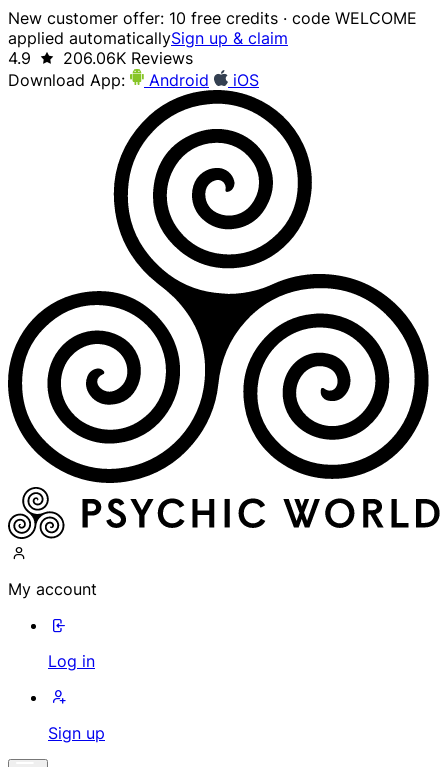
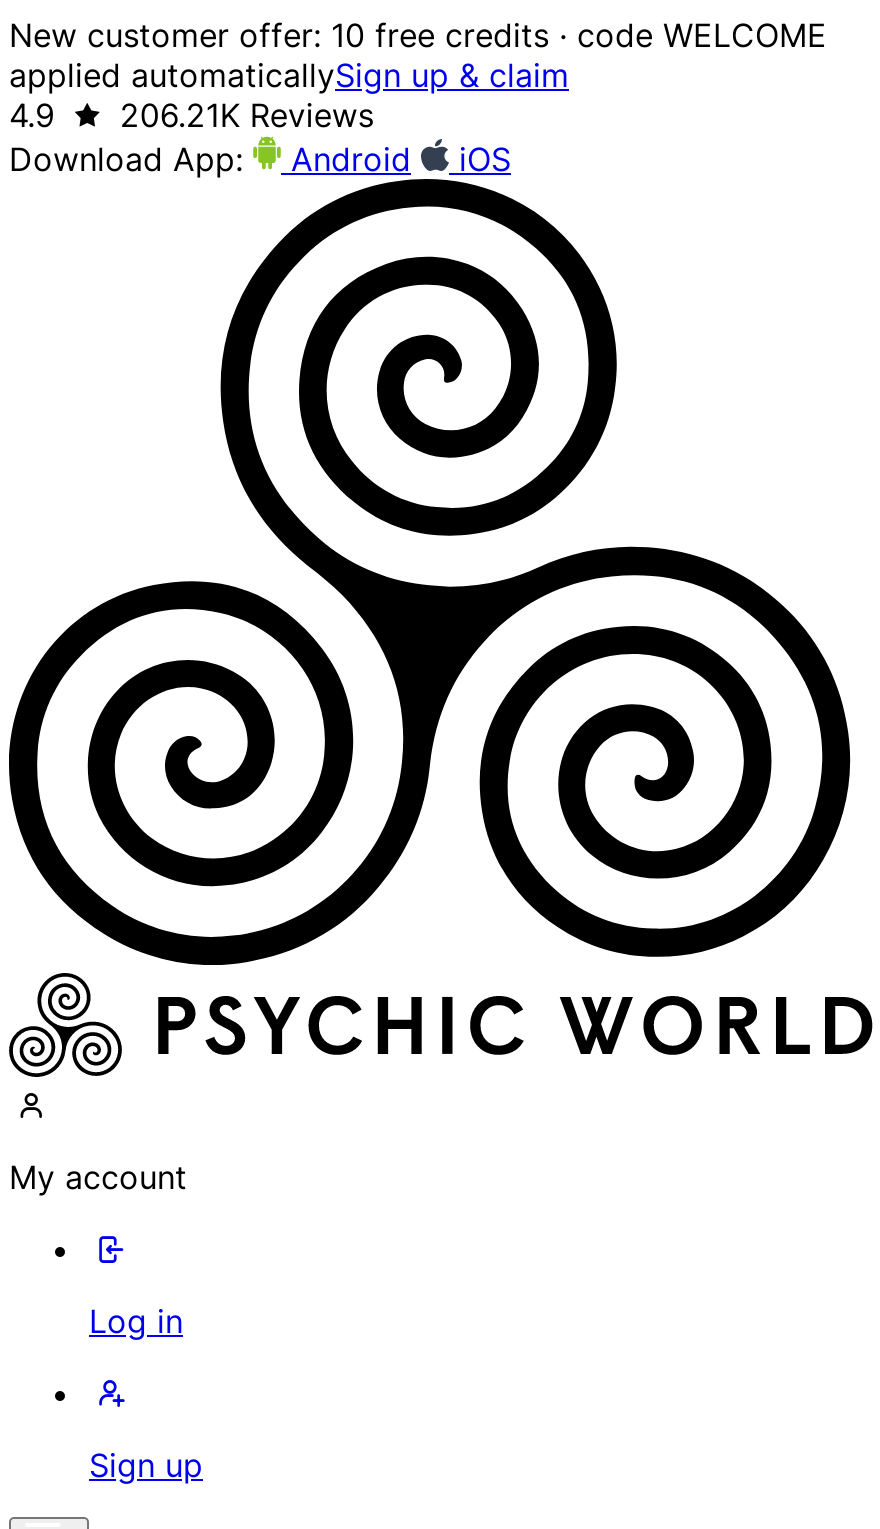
- 4.9 206.06K Reviews
+ 4.9 206.21K Reviews
